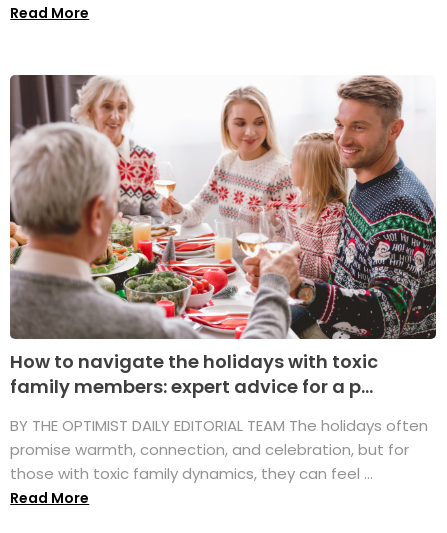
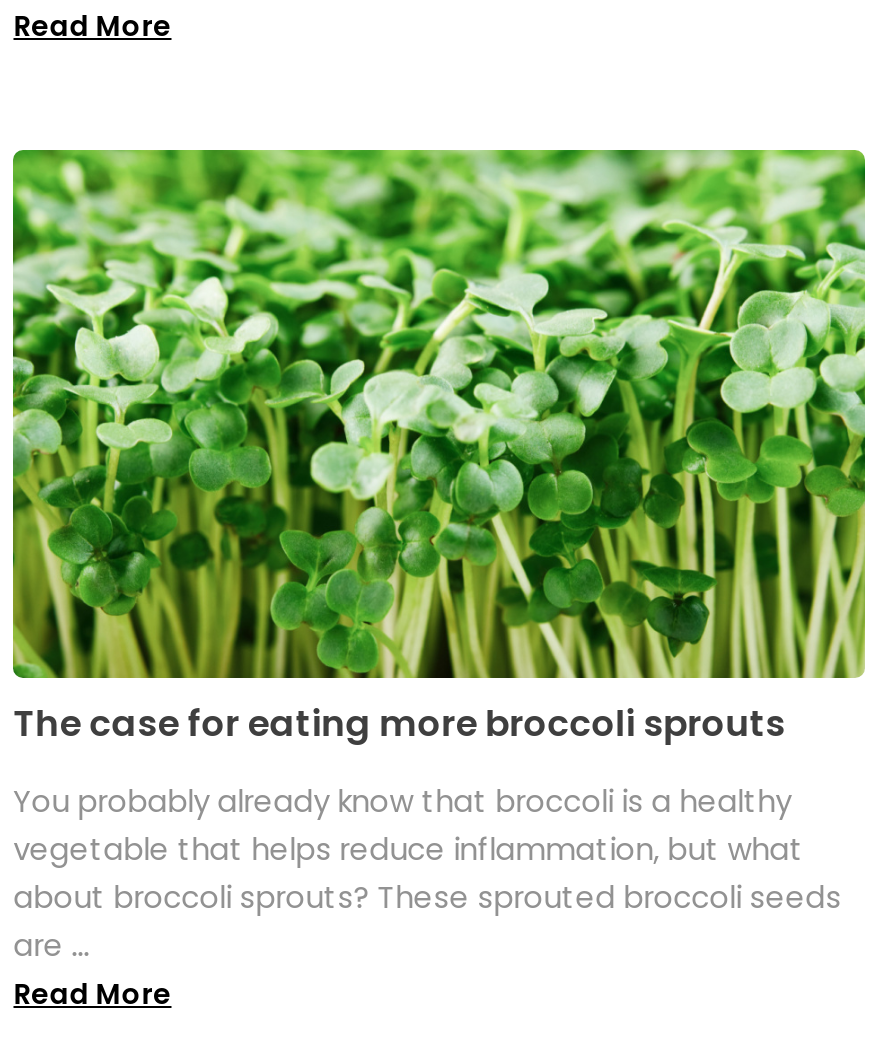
- [image]
- How to navigate the holidays with toxic
- family members: expert advice for a p...
+ [image]
+ The case for eating more broccoli sprouts

- BY THE OPTIMIST DAILY EDITORIAL TEAM The holidays often
- promise warmth, connection, and celebration, but for
- those with toxic family dynamics, they can feel ...
+ You probably already know that broccoli is a healthy
+ vegetable that helps reduce inflammation, but what
+ about broccoli sprouts? These sprouted broccoli seeds
+ are ...
